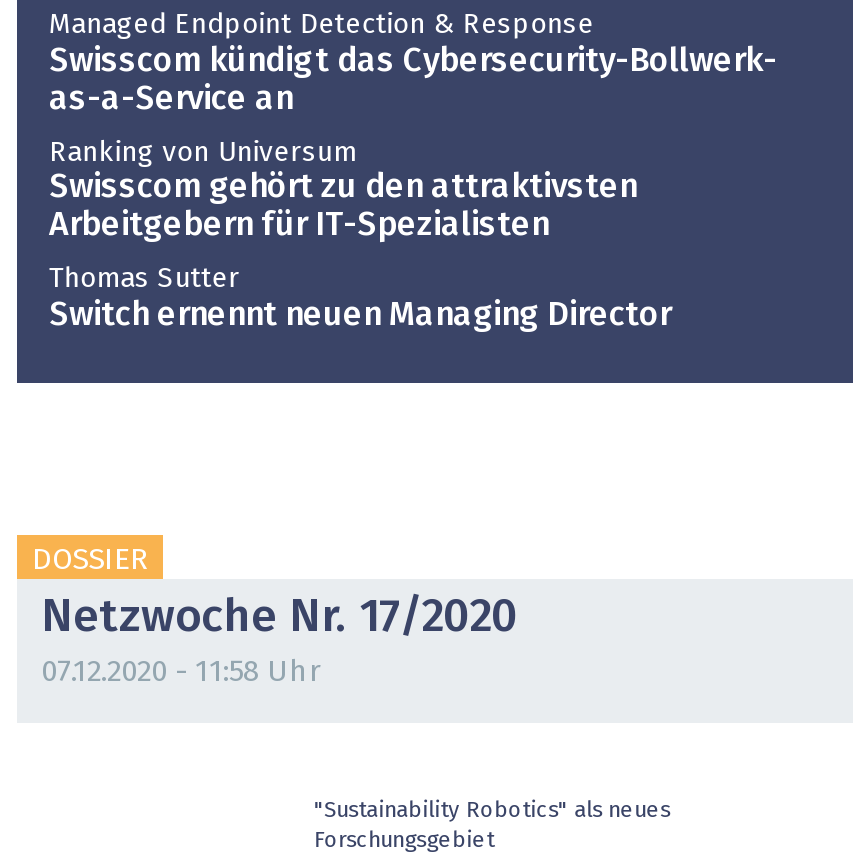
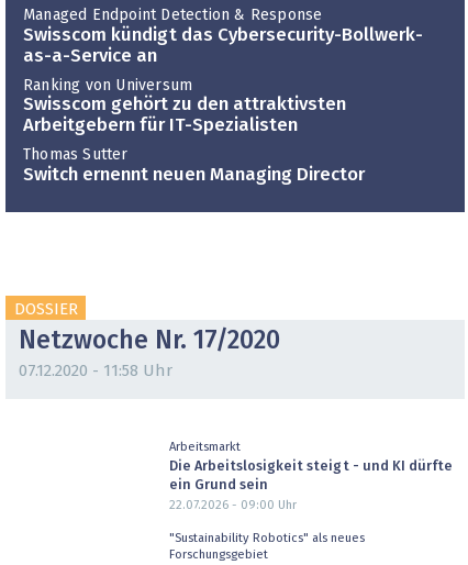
+ Arbeitsmarkt
+ Die Arbeitslosigkeit steigt - und KI dürfte
+ ein Grund sein
+ 22.07.2026 - 09:00 Uhr
